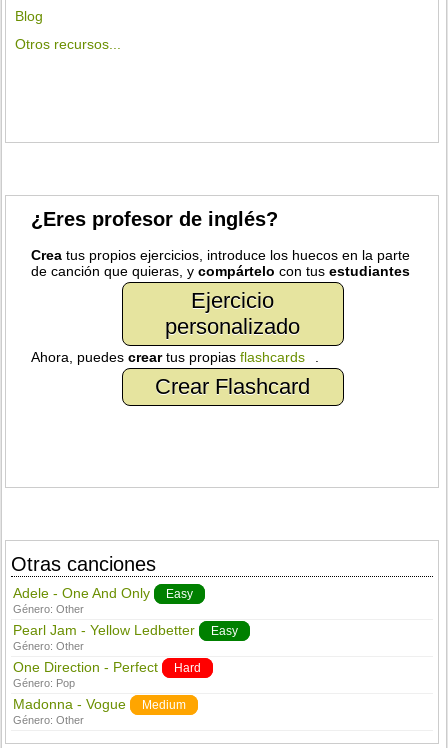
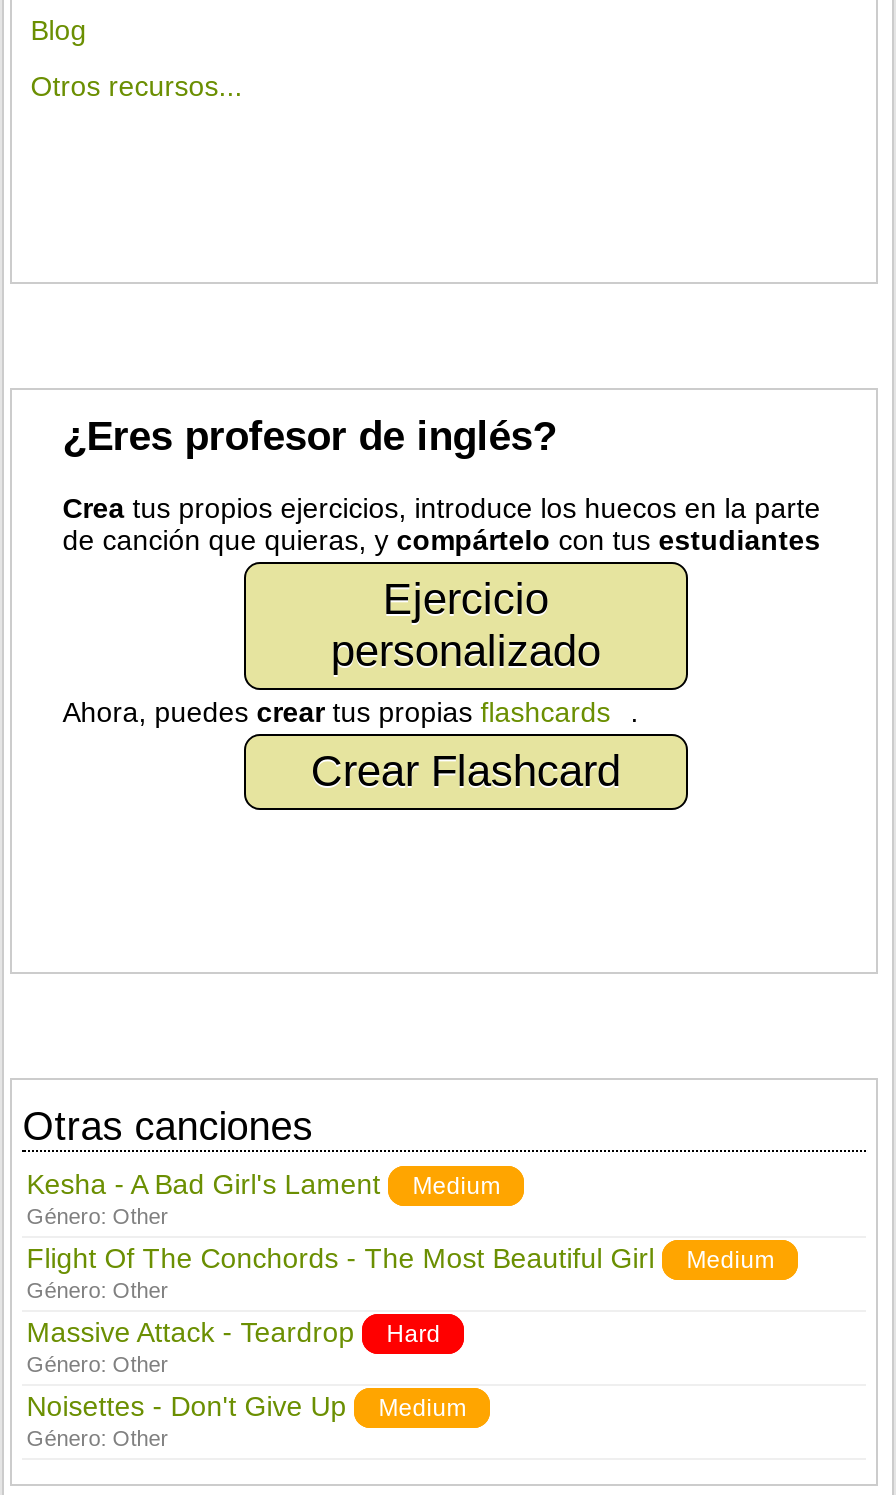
- Adele - One And Only
- Easy
+ Kesha - A Bad Girl's Lament
+ Medium

- Pearl Jam - Yellow Ledbetter
- Easy
+ Flight Of The Conchords - The Most Beautiful Girl
+ Medium

- One Direction - Perfect
+ Massive Attack - Teardrop

- Género: Pop
- Madonna - Vogue
+ Género: Other
+ Noisettes - Don't Give Up
